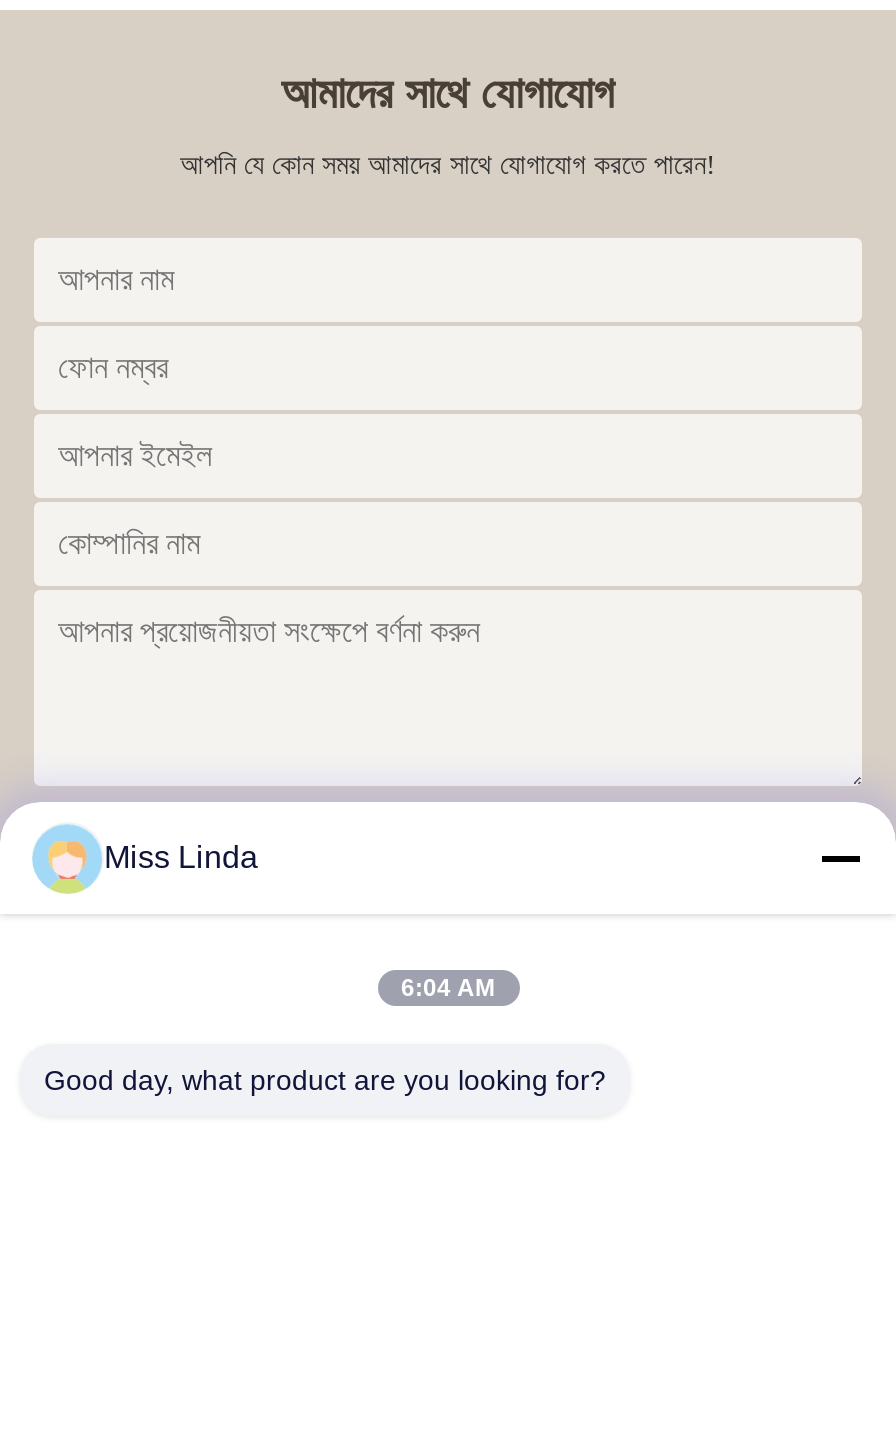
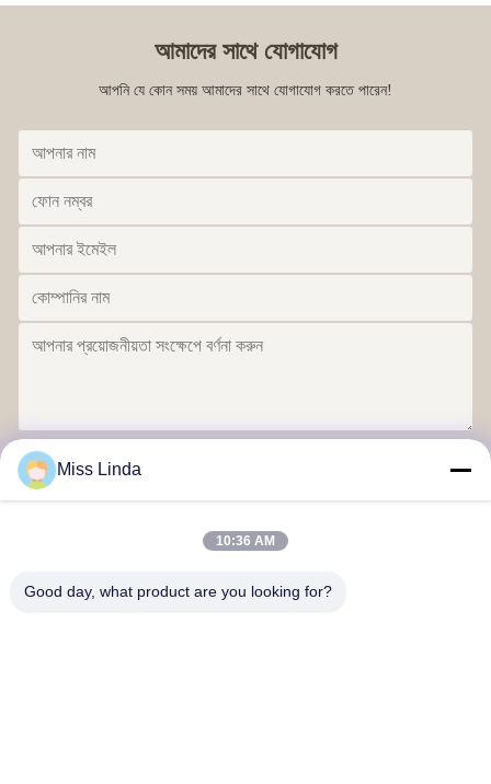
- 6:04 AM
+ 10:36 AM
